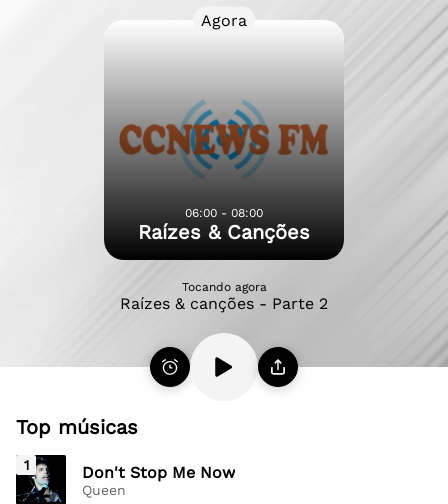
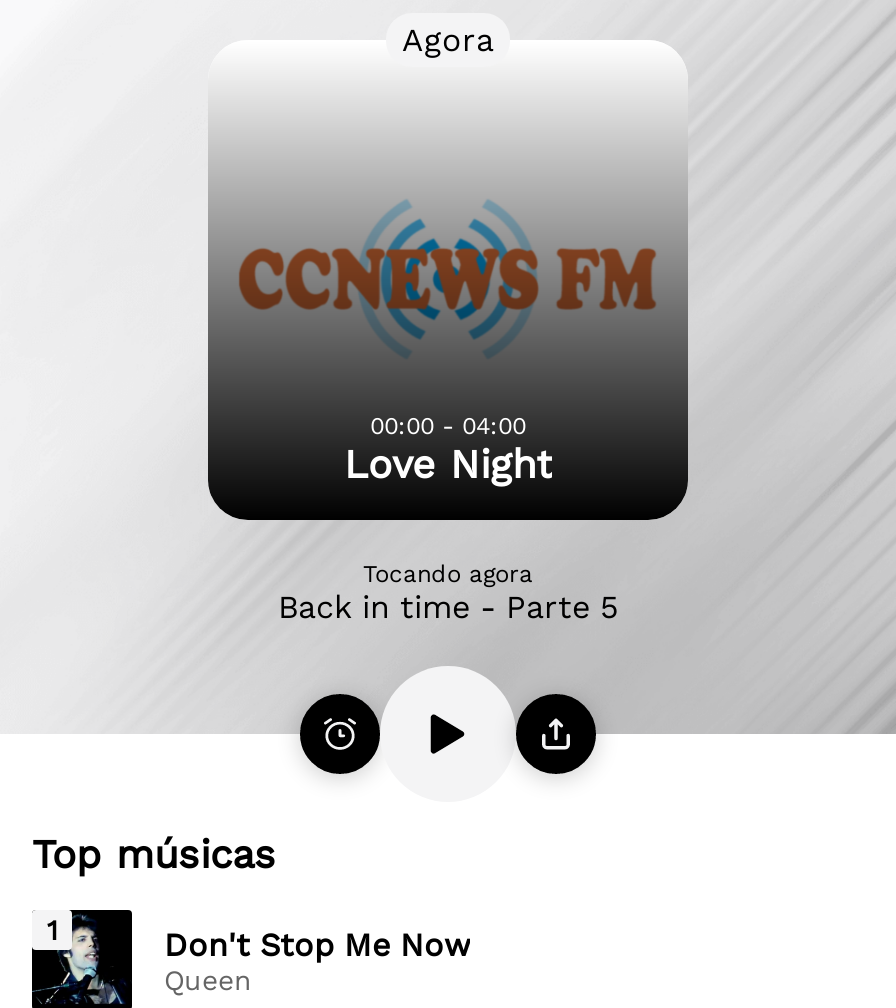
- 06:00 - 08:00
- Raízes & Canções
+ 00:00 - 04:00
+ Love Night

- Raízes & canções - Parte 2
+ Back in time - Parte 5
